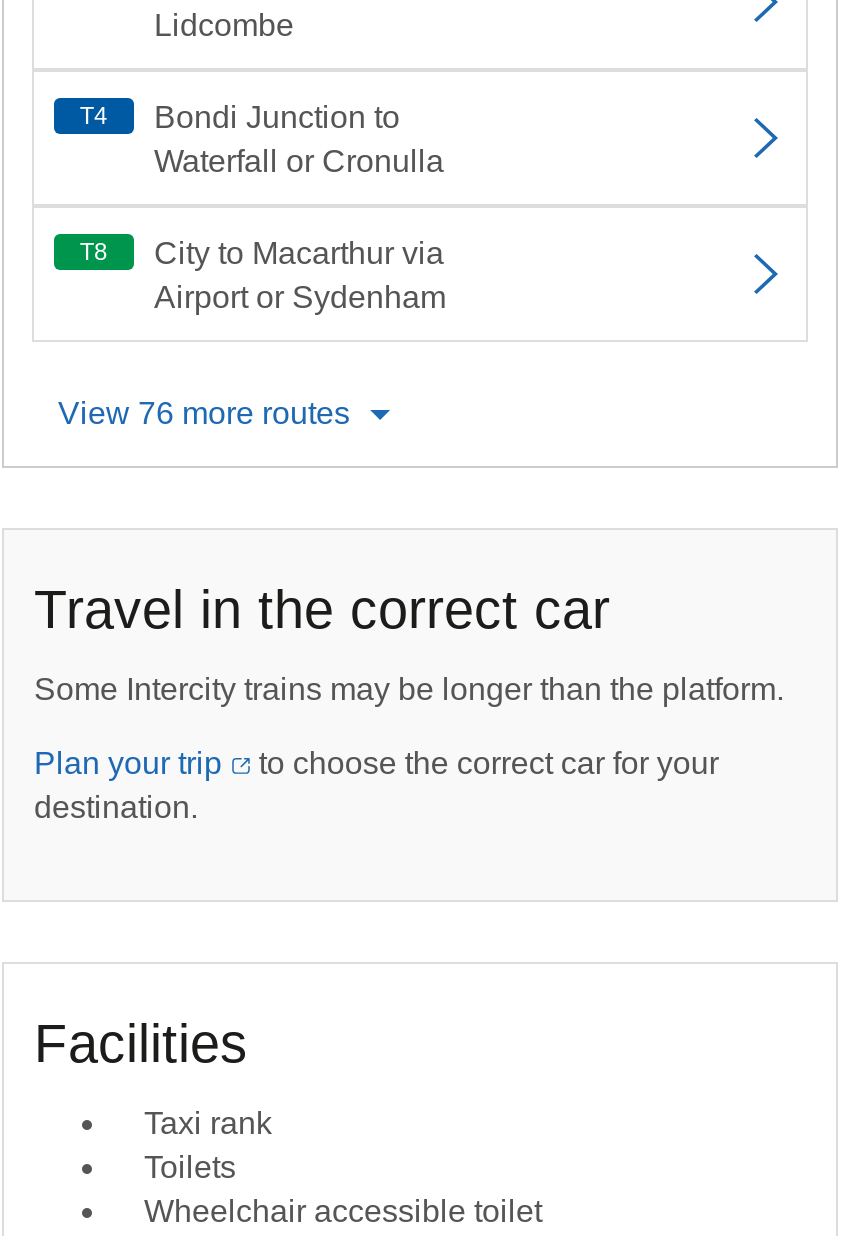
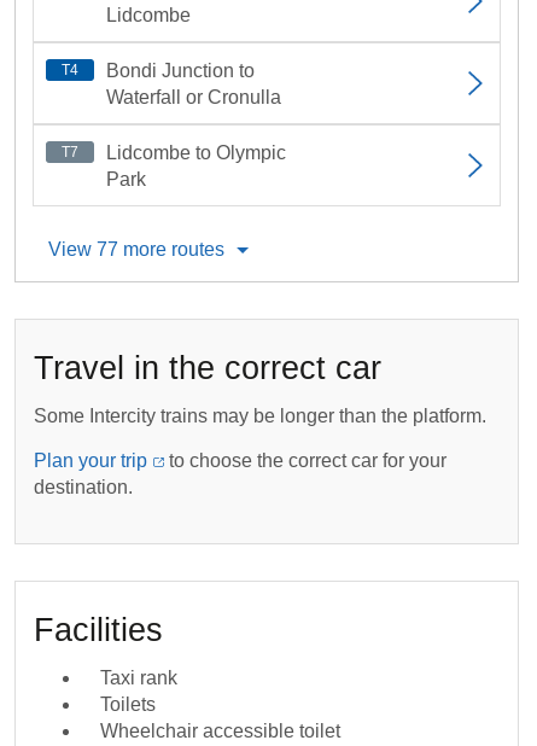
- T8
- City to Macarthur via
- Airport or Sydenham
+ T7
+ Lidcombe to Olympic
+ Park

- View 76 more routes
+ View 77 more routes
